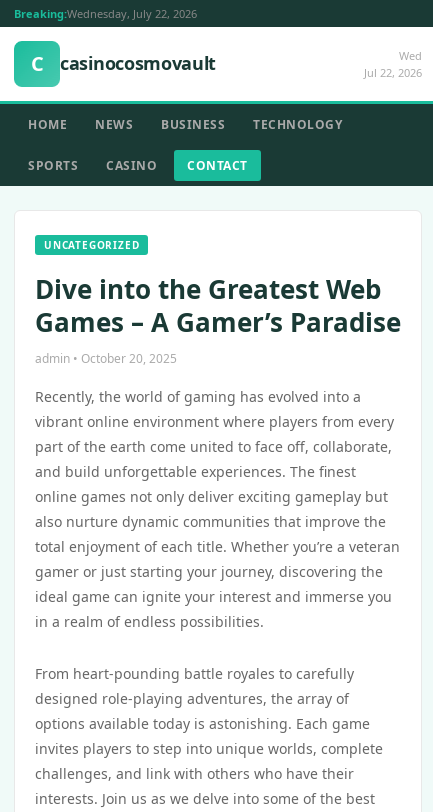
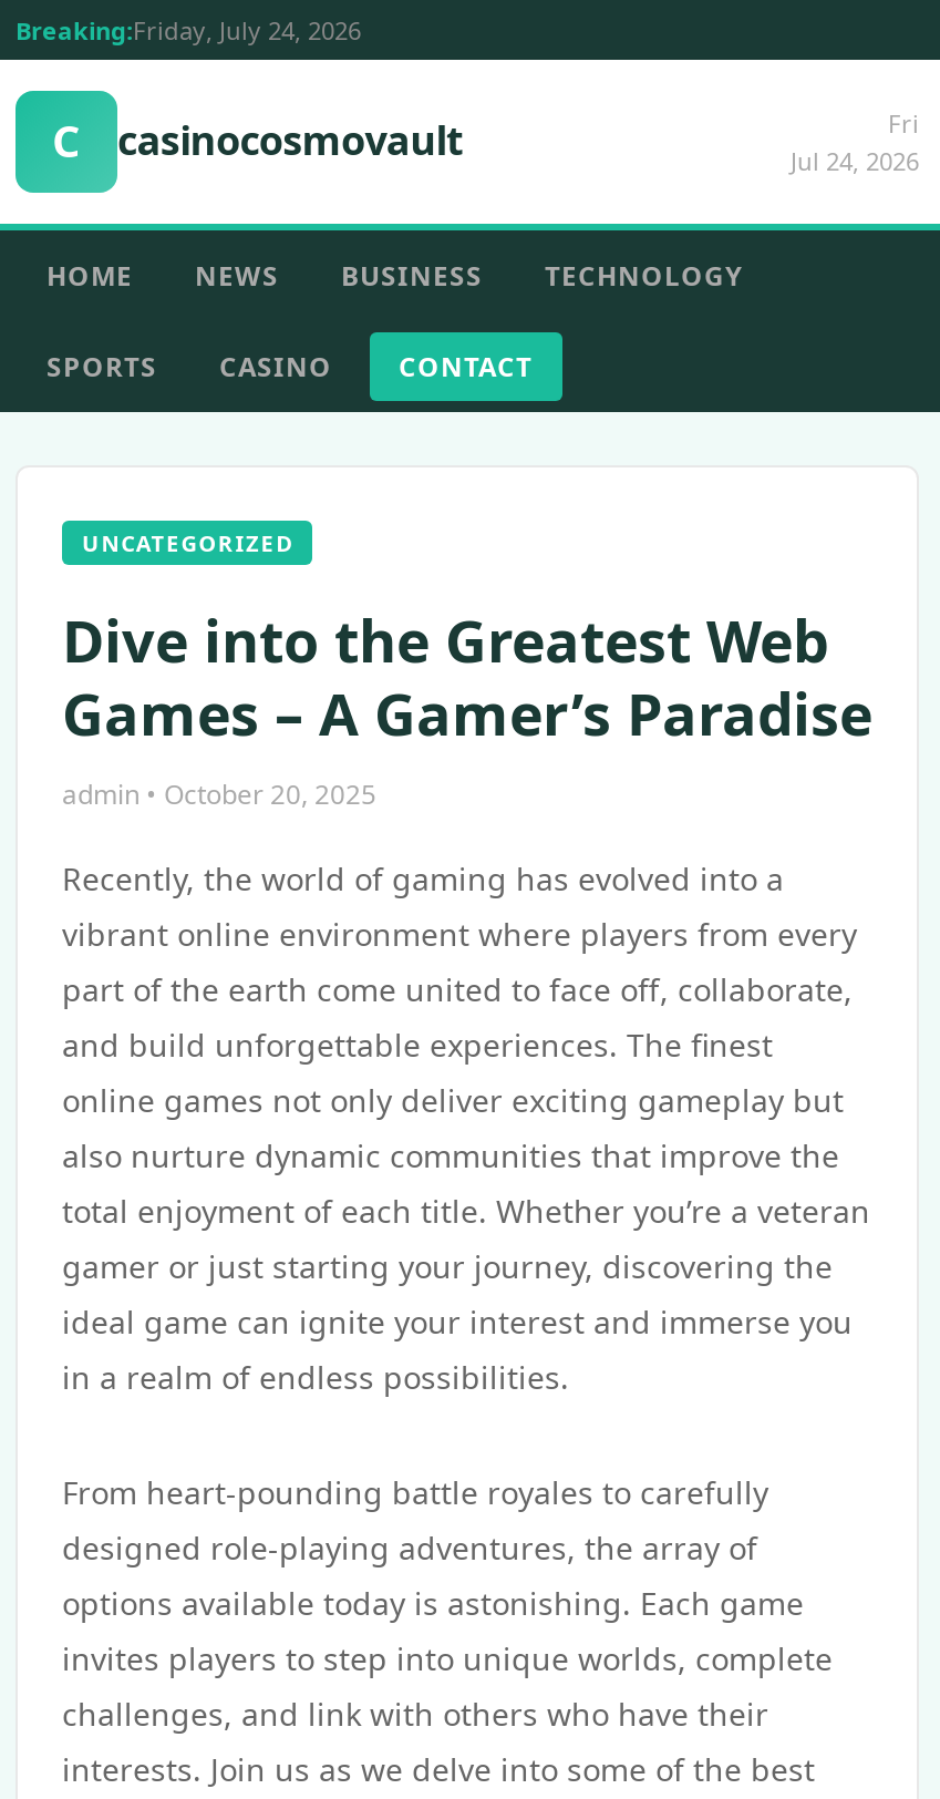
- Breaking:Wednesday, July 22, 2026
+ Breaking:Friday, July 24, 2026

- Wed
- Jul 22, 2026
+ Fri
+ Jul 24, 2026
